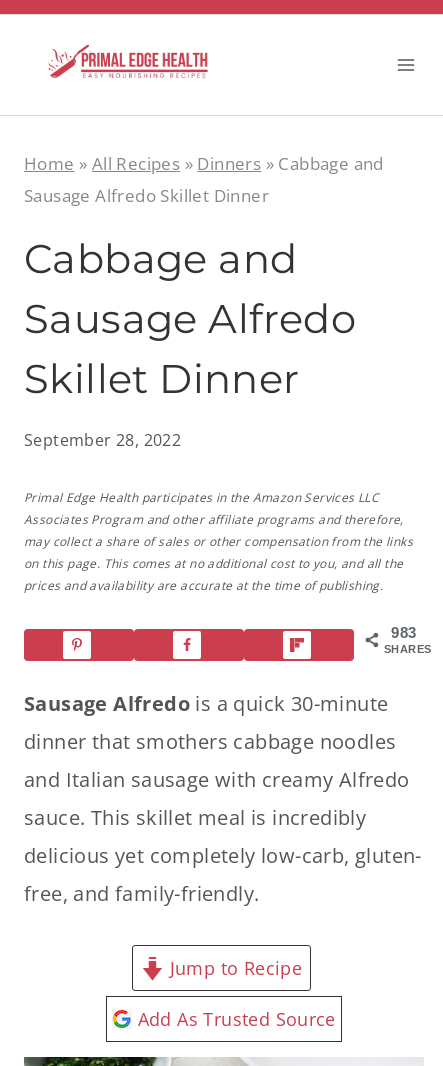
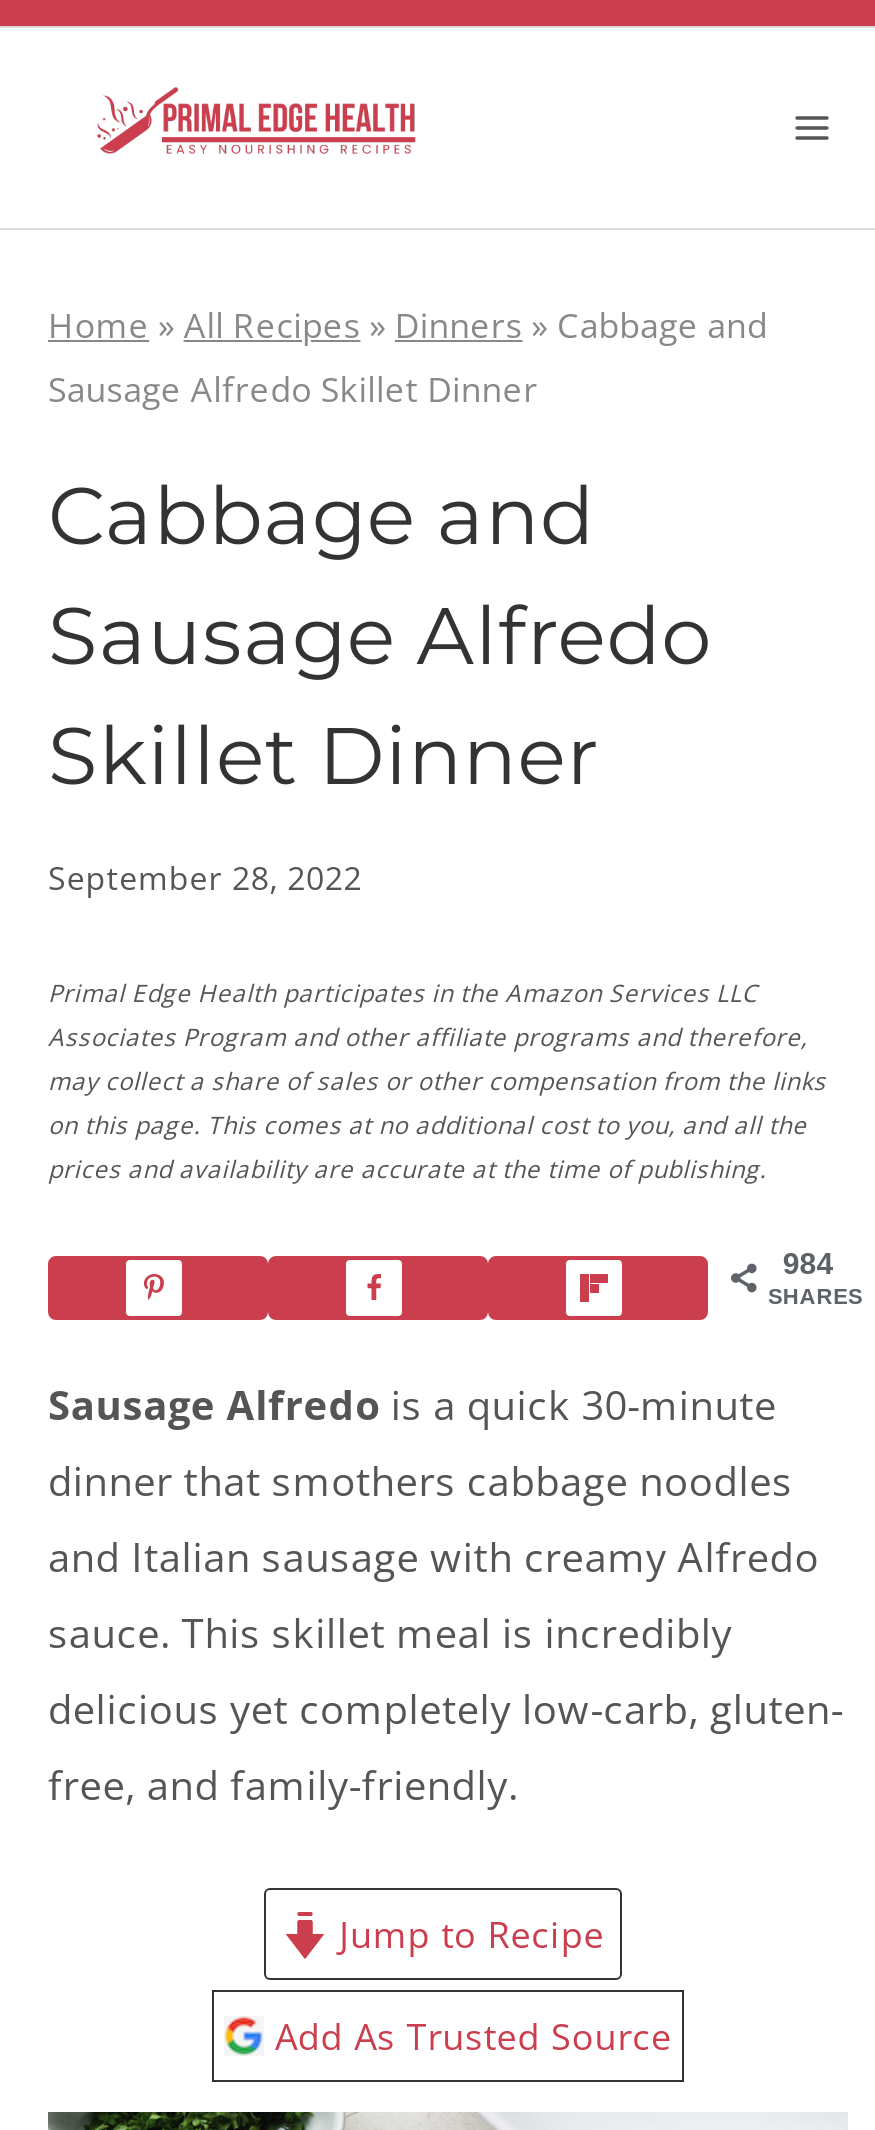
- 983
+ 984
